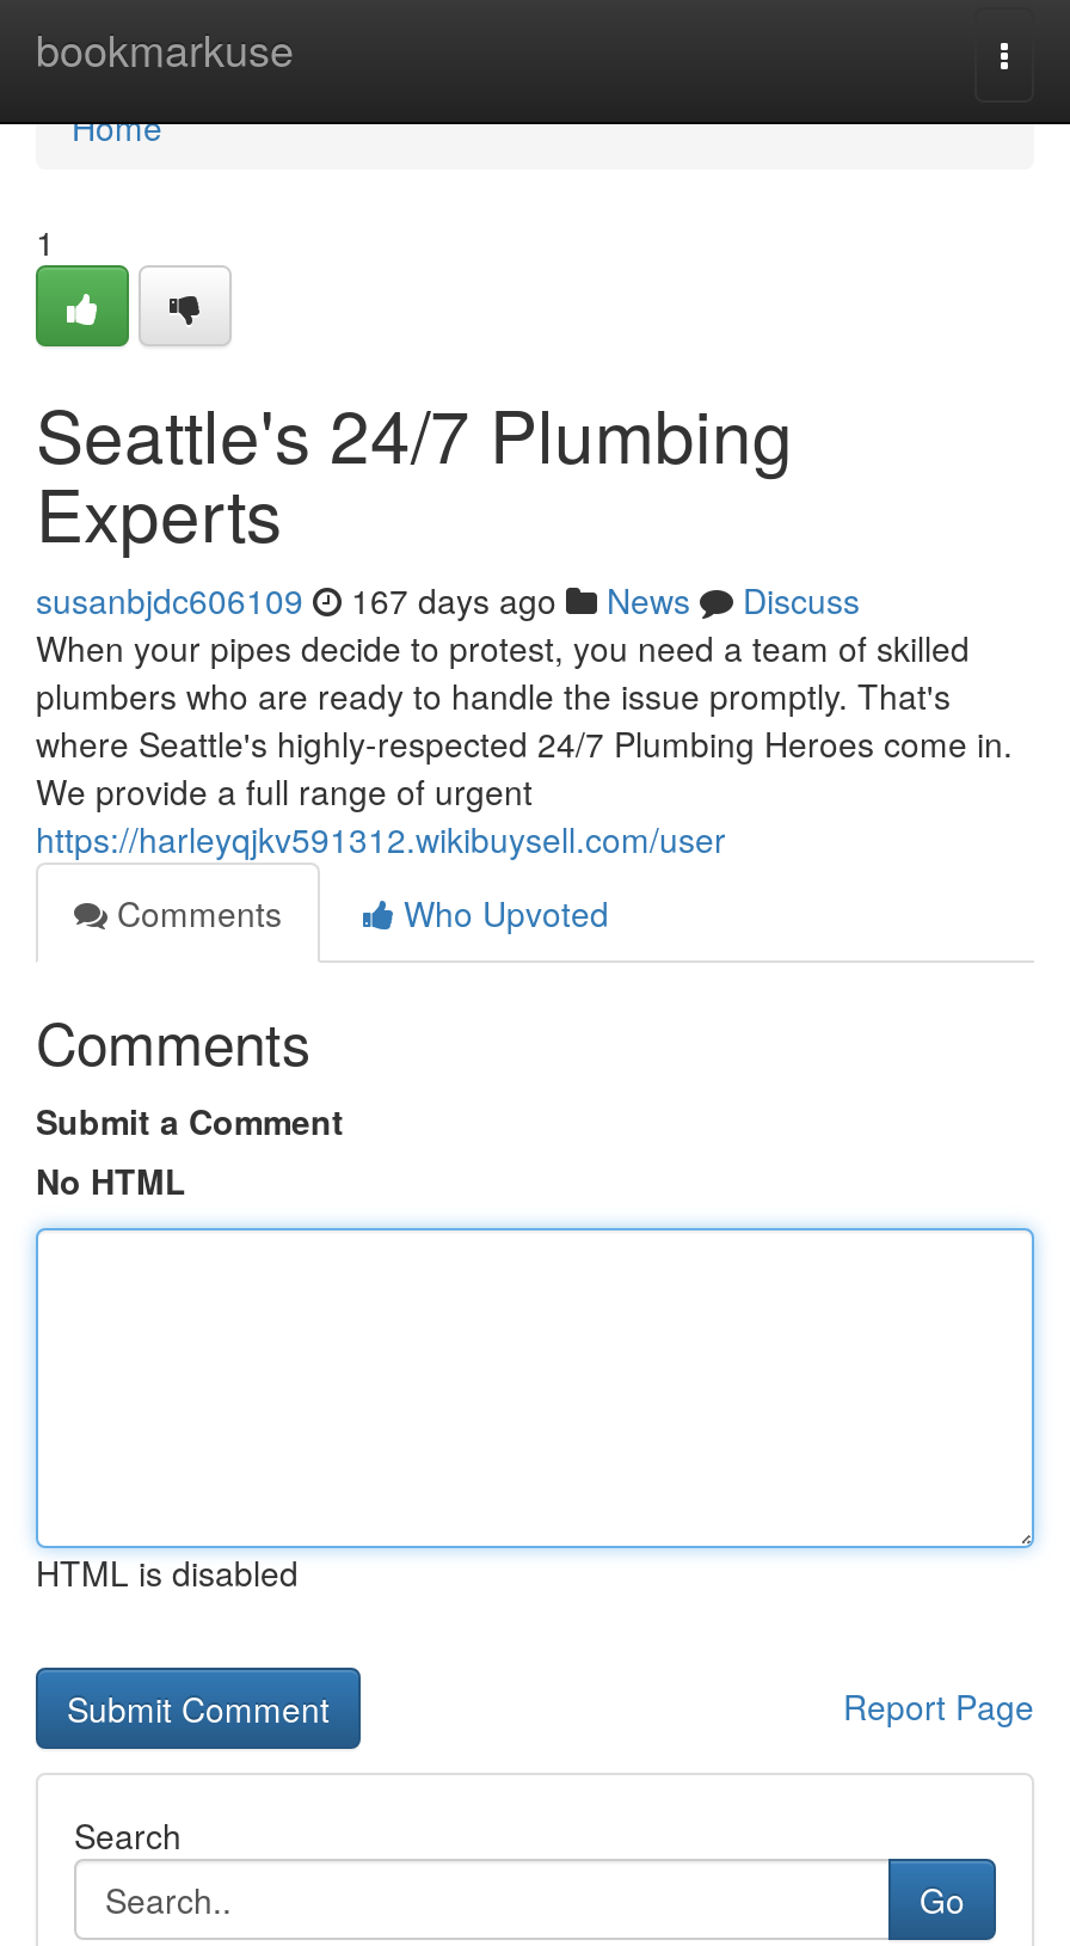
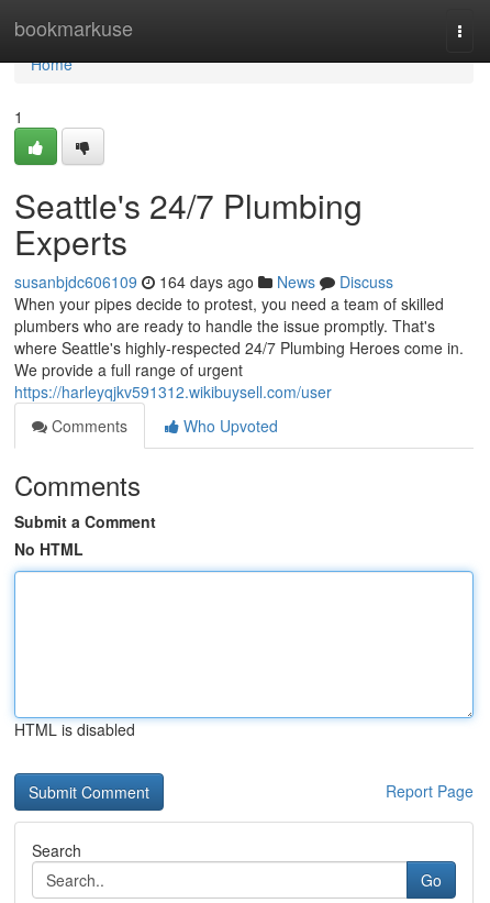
- susanbjdc606109 167 days ago News Discuss
+ susanbjdc606109 164 days ago News Discuss
